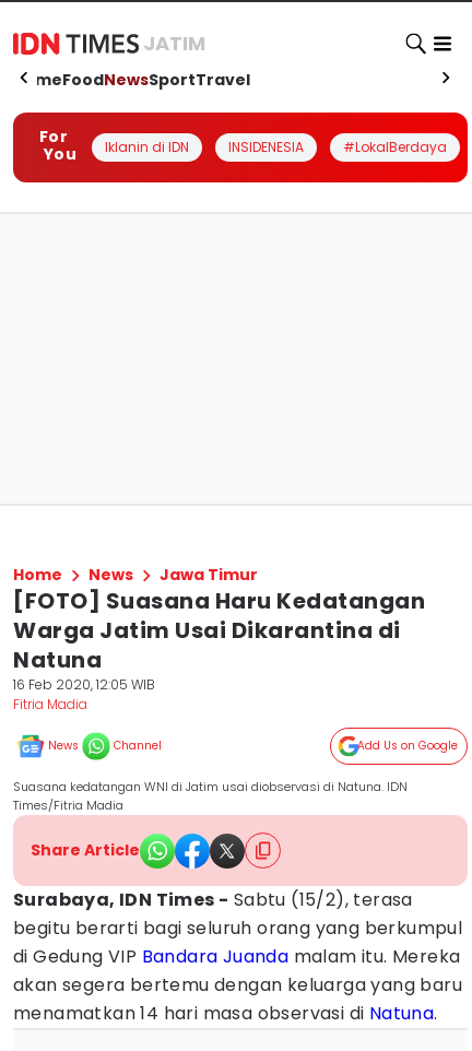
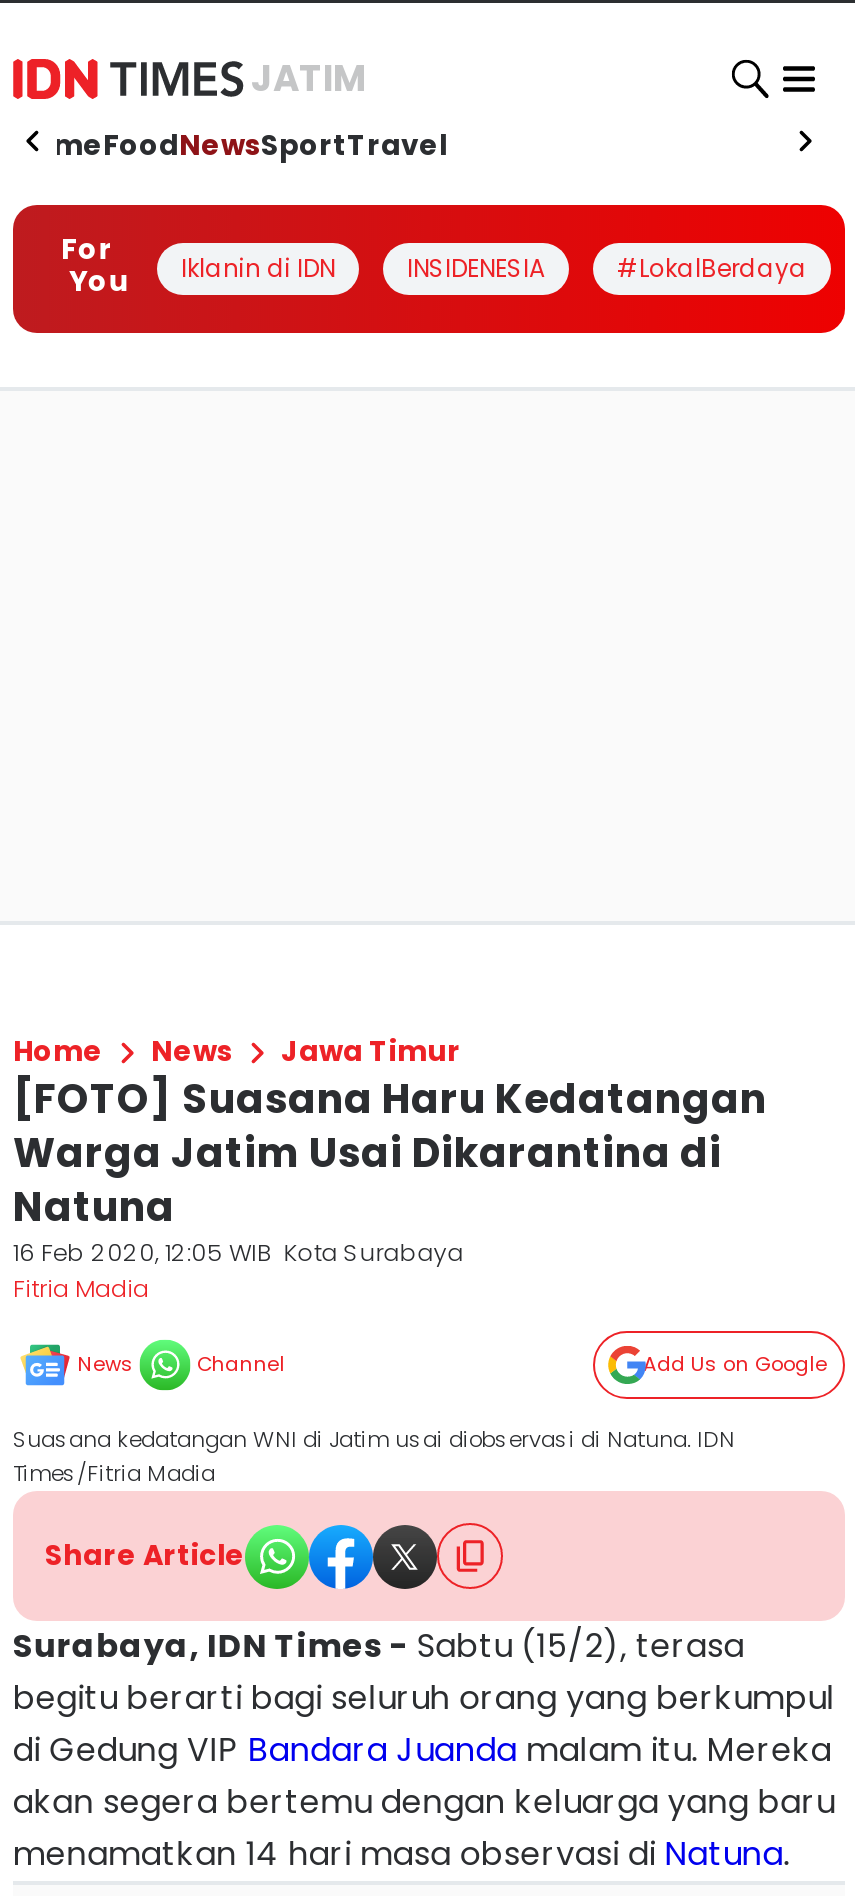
- 16 Feb 2020, 12:05 WIB
+ 16 Feb 2020, 12:05 WIB Kota Surabaya
